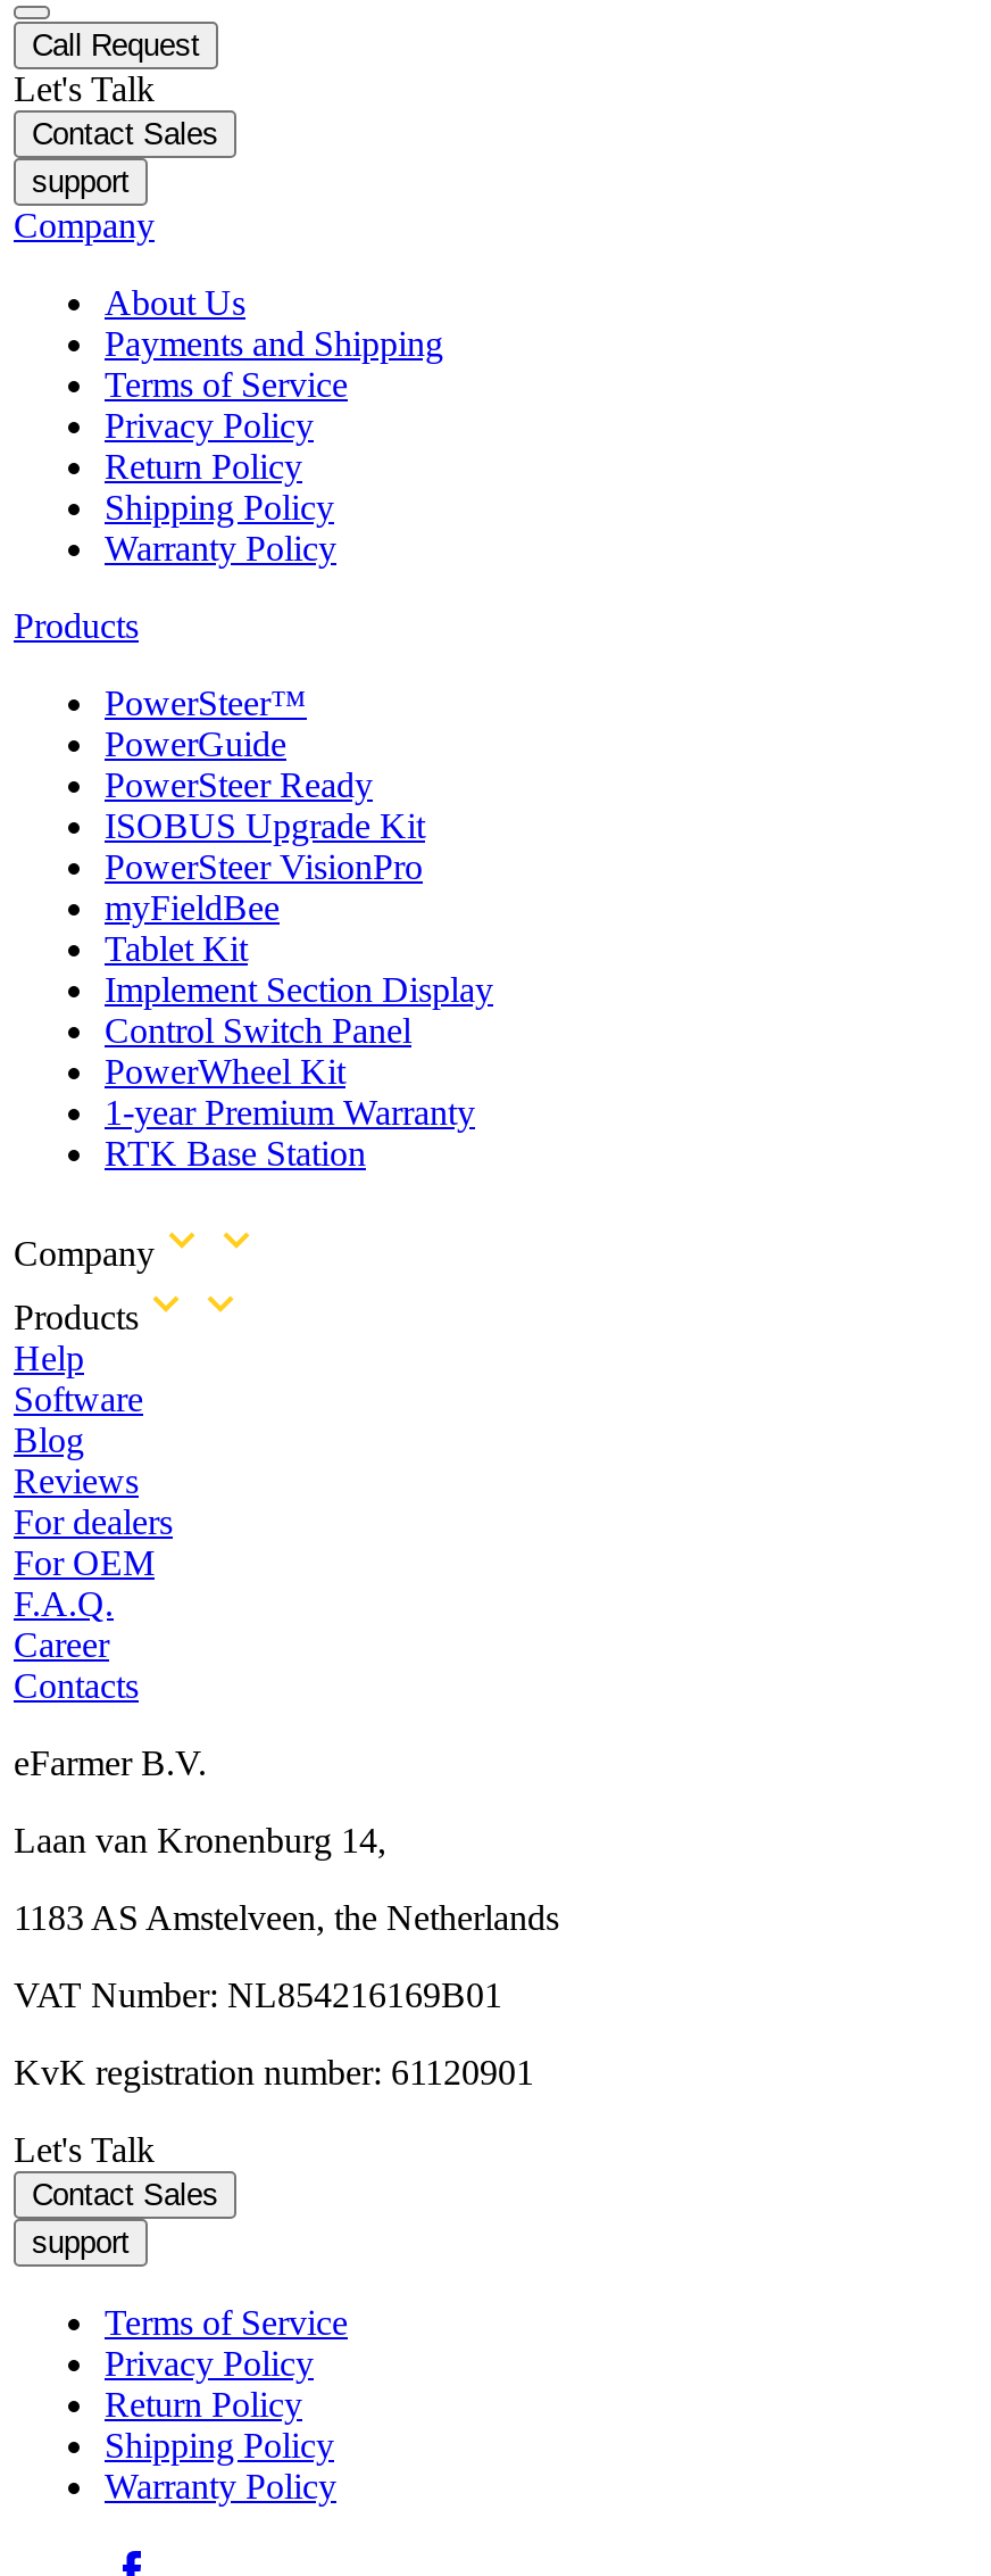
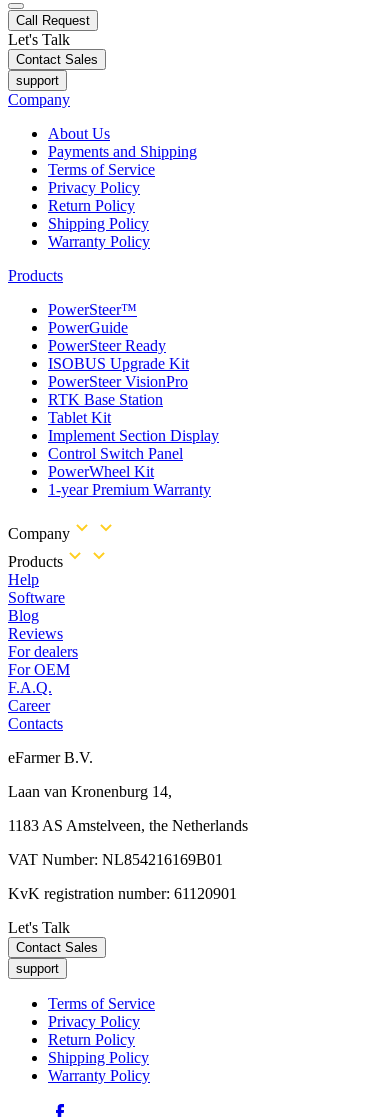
- myFieldBee

moved up: RTK Base Station
